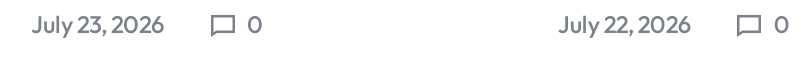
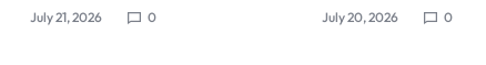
- July 23, 2026
+ July 21, 2026

- July 22, 2026
+ July 20, 2026
